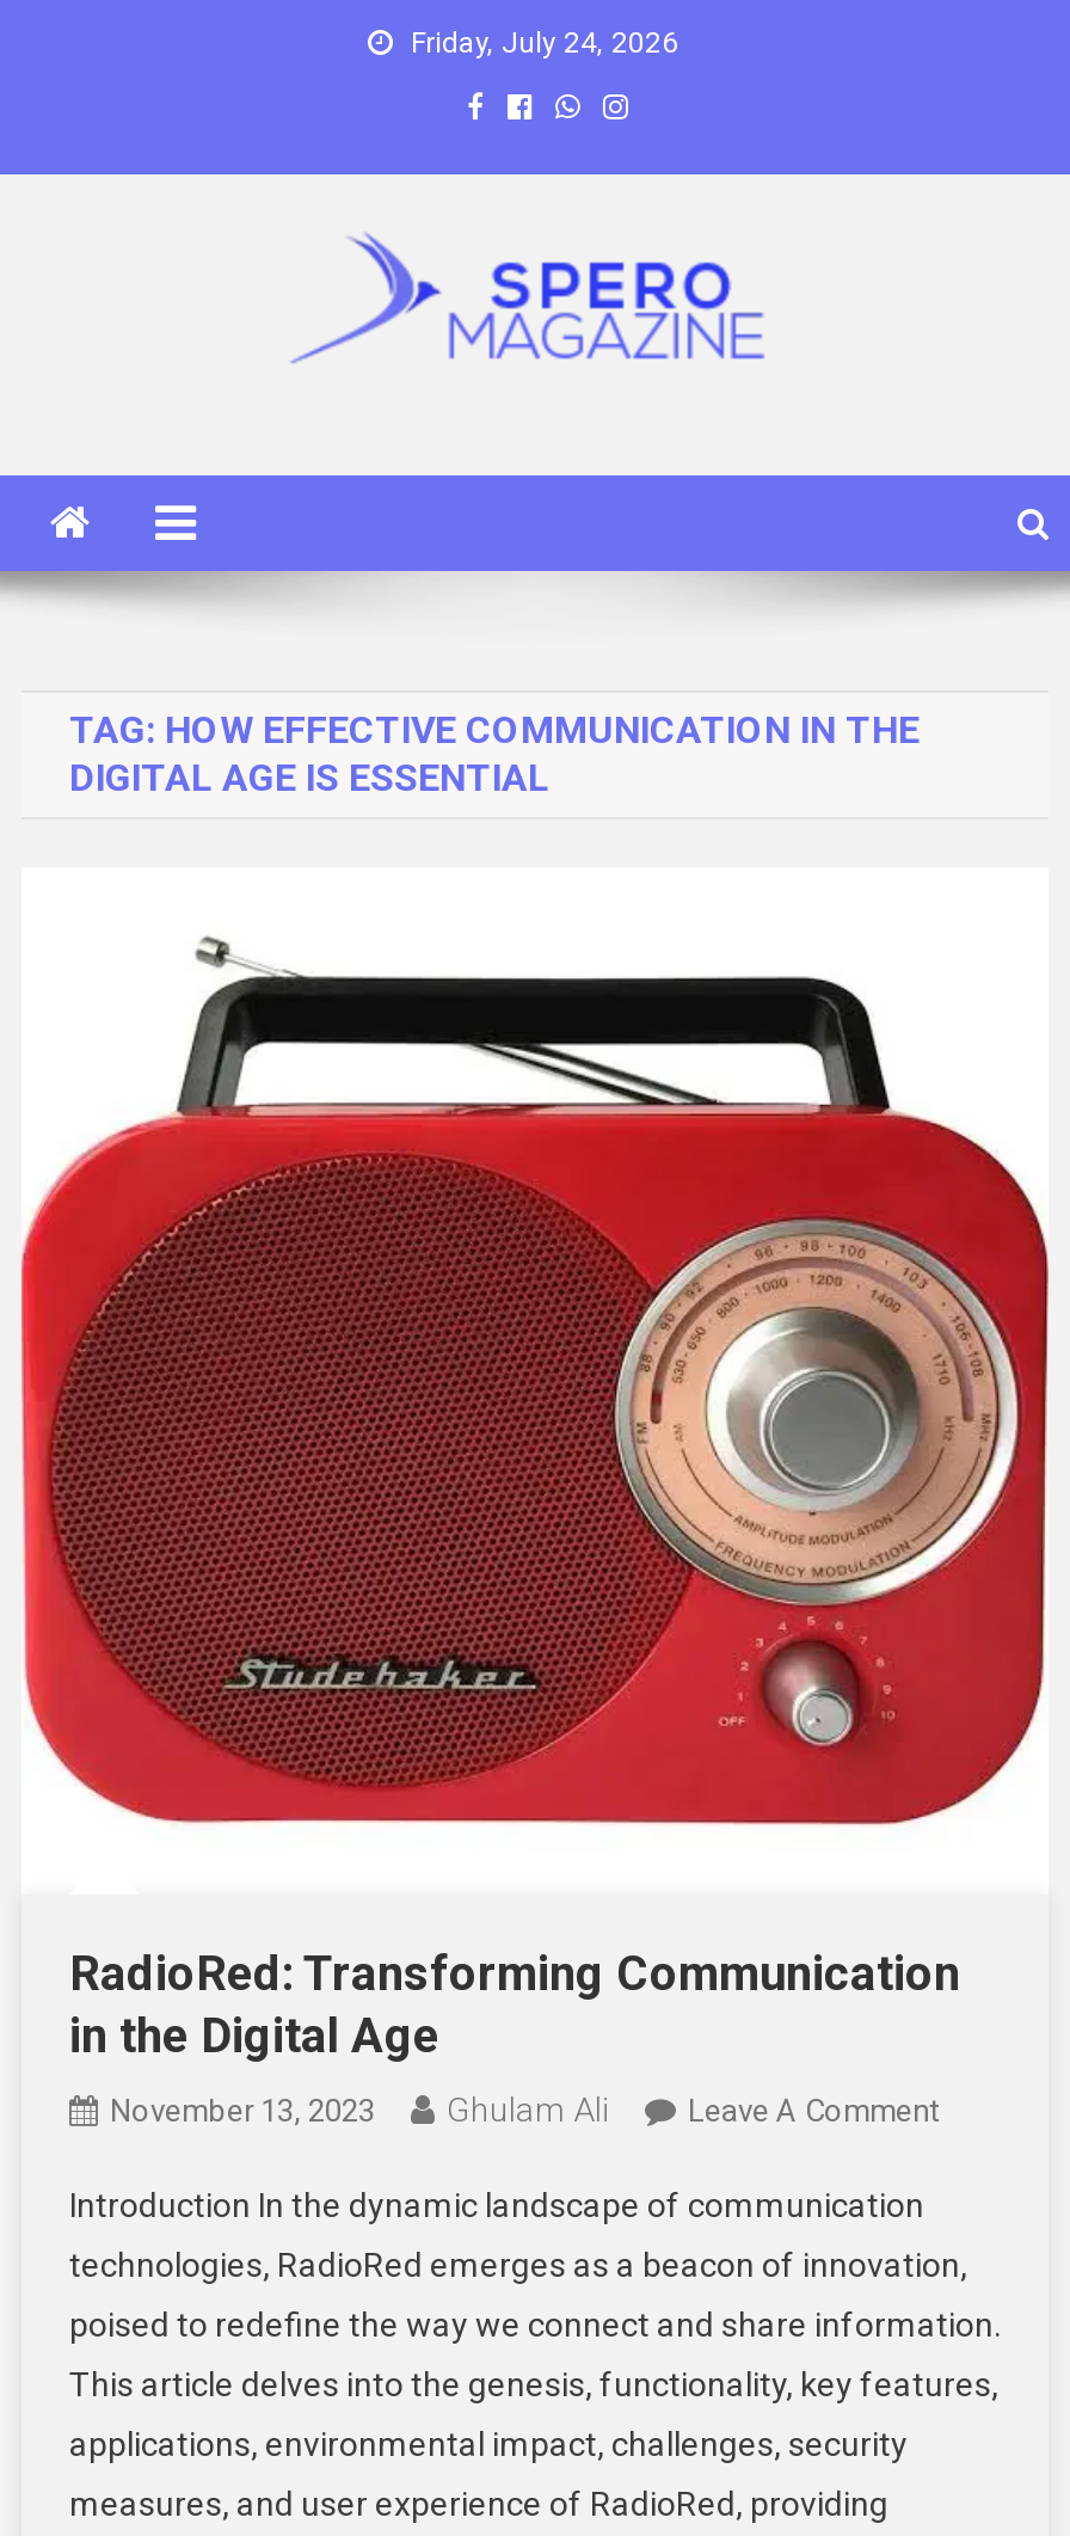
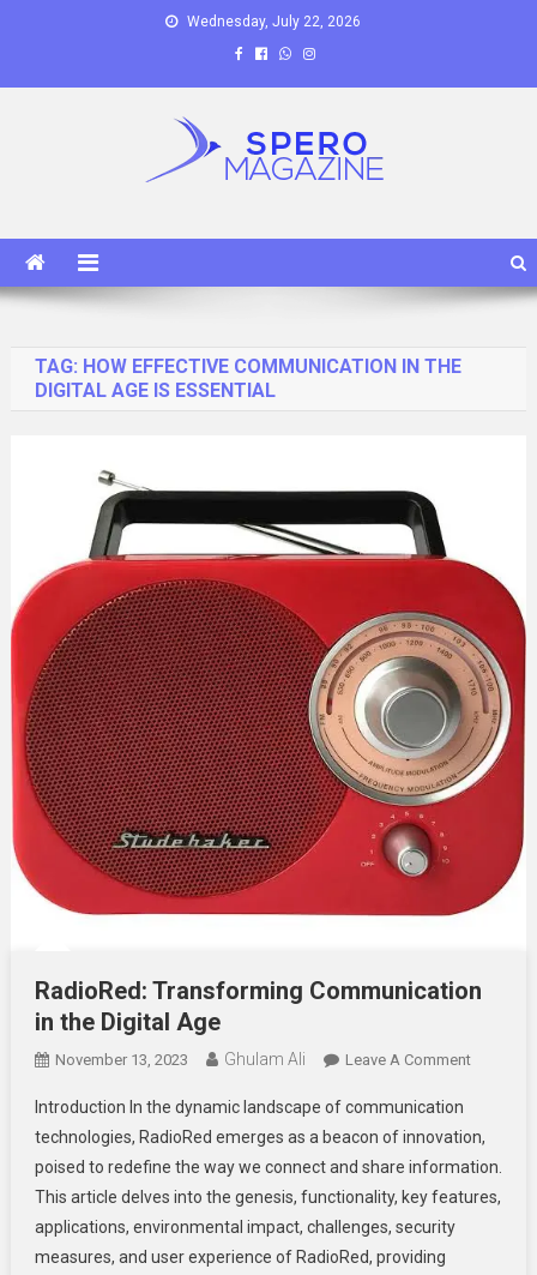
- Friday, July 24, 2026
+ Wednesday, July 22, 2026
